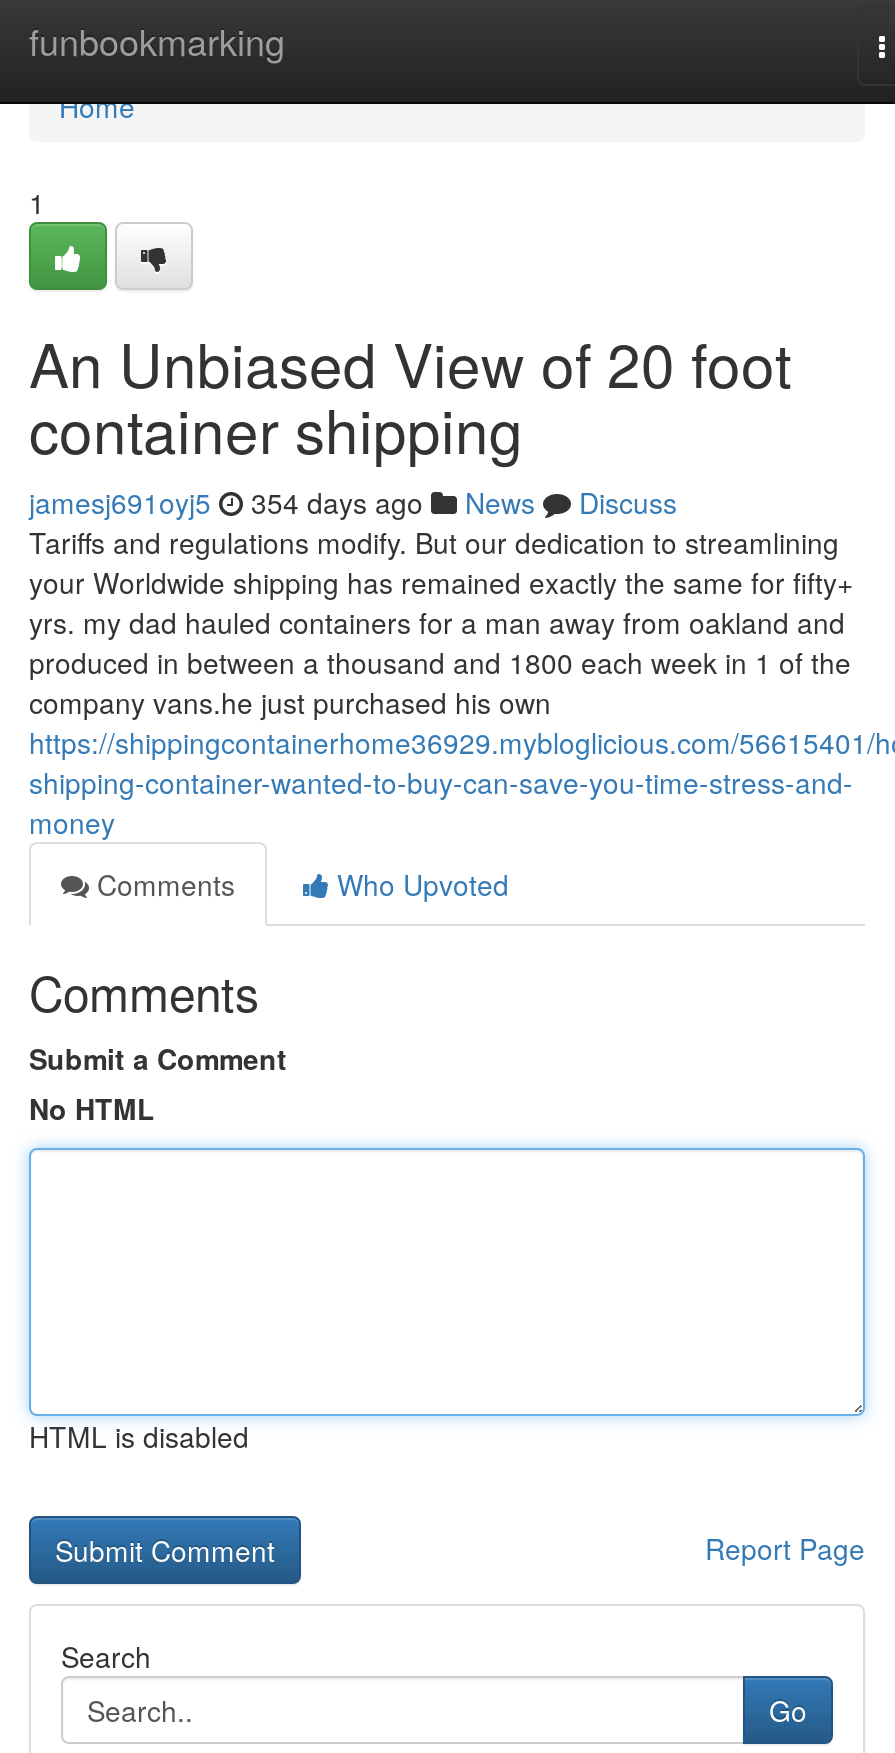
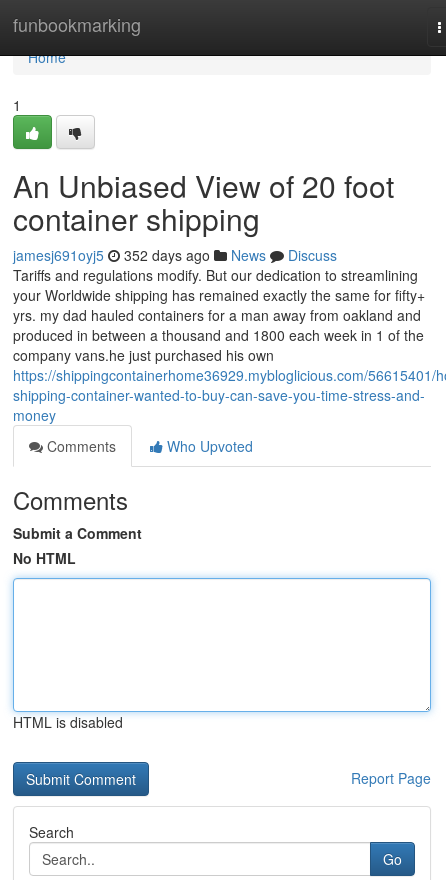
- jamesj691oyj5 354 days ago News Discuss
+ jamesj691oyj5 352 days ago News Discuss
